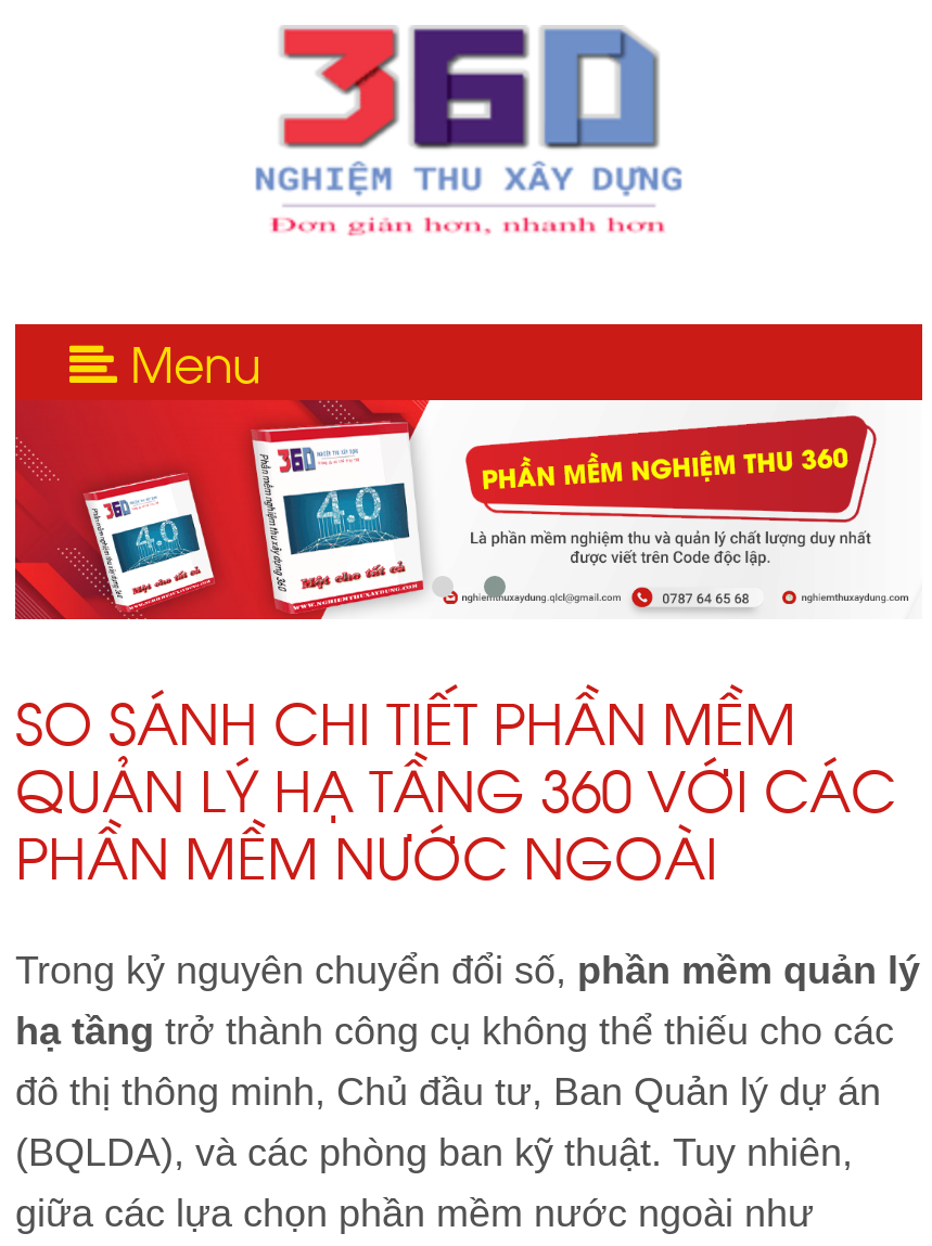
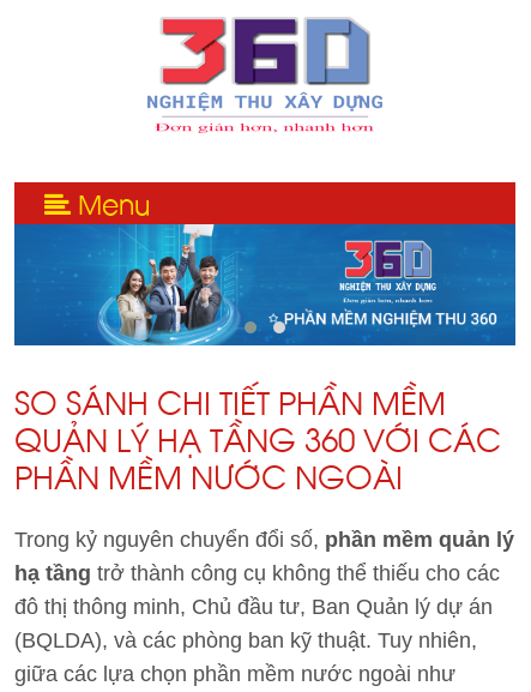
- [image]
+ [image]
